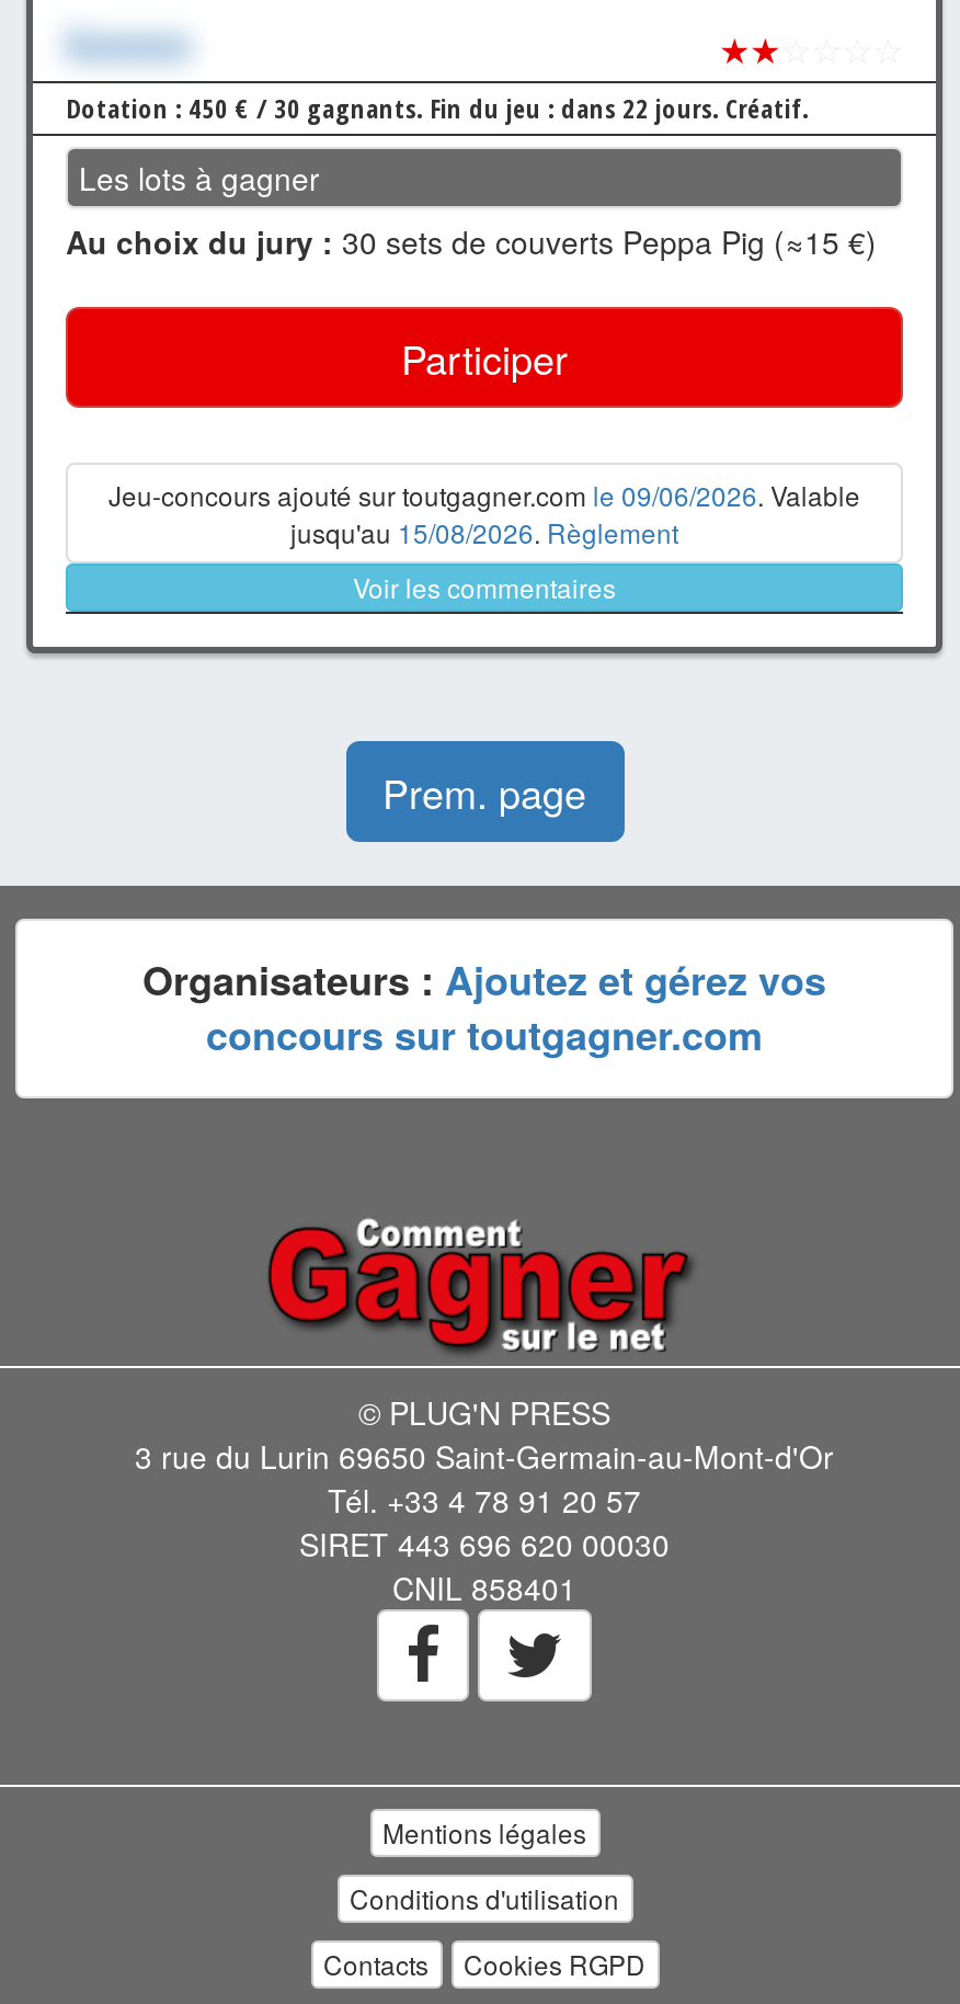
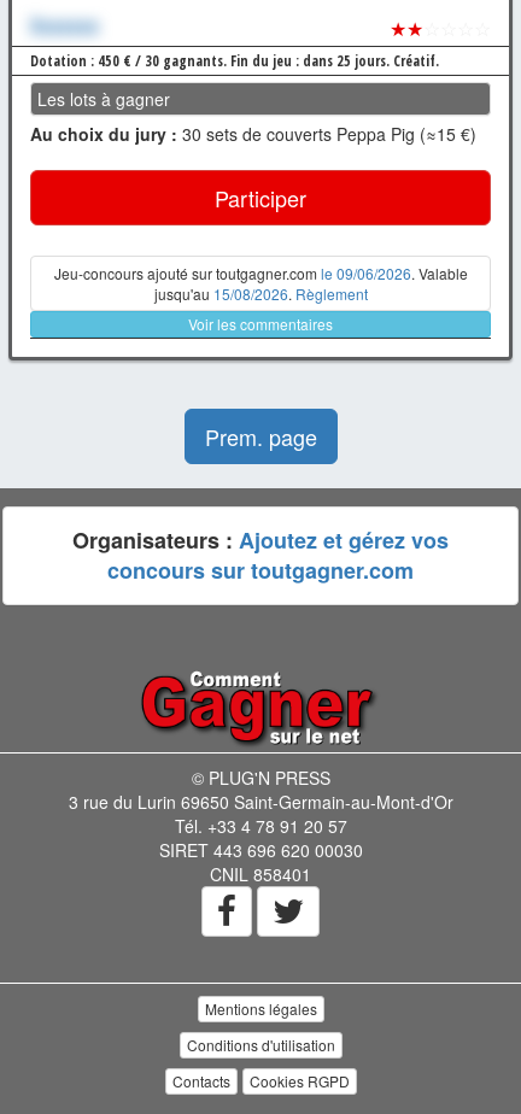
- Dotation : 450 € / 30 gagnants. Fin du jeu : dans 22 jours. Créatif.
+ Dotation : 450 € / 30 gagnants. Fin du jeu : dans 25 jours. Créatif.
